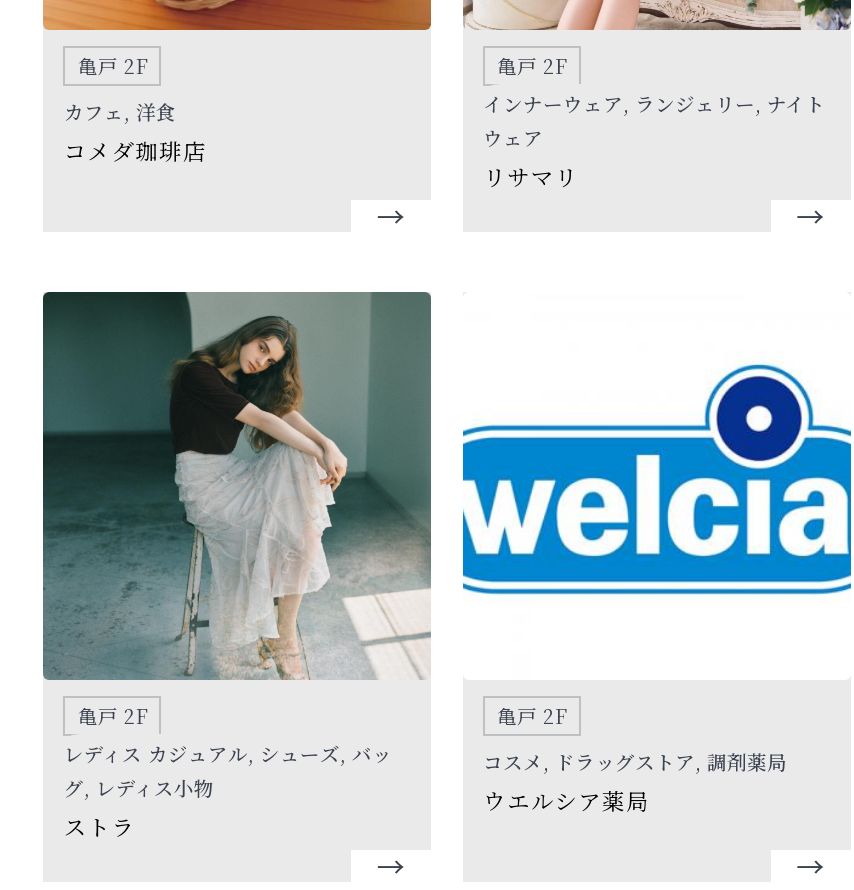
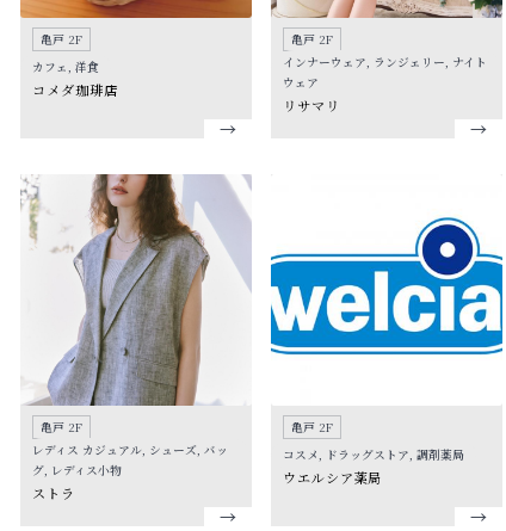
- [image]
+ [image]
